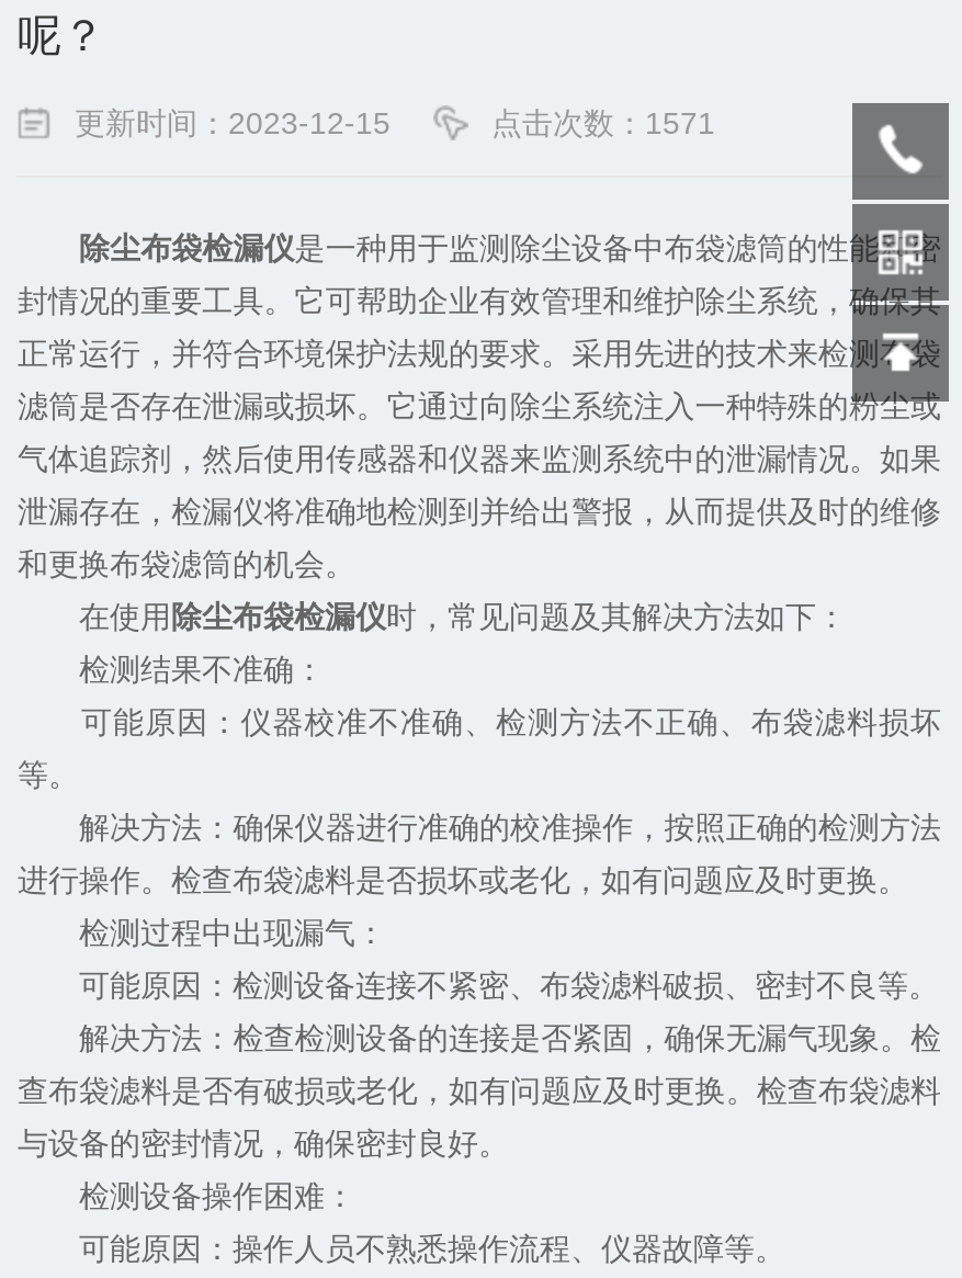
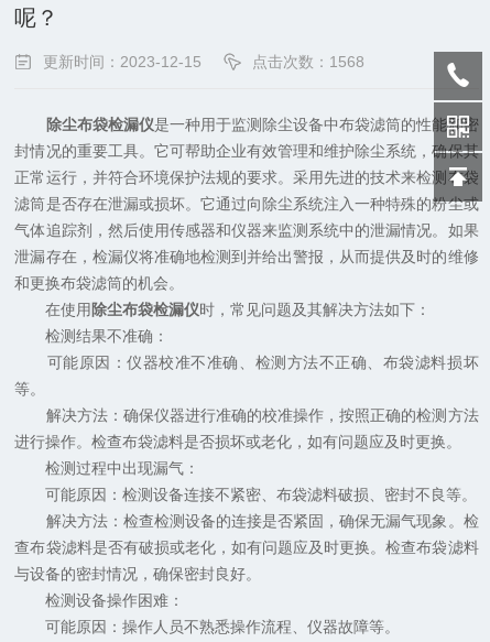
- 点击次数：1571
+ 点击次数：1568
